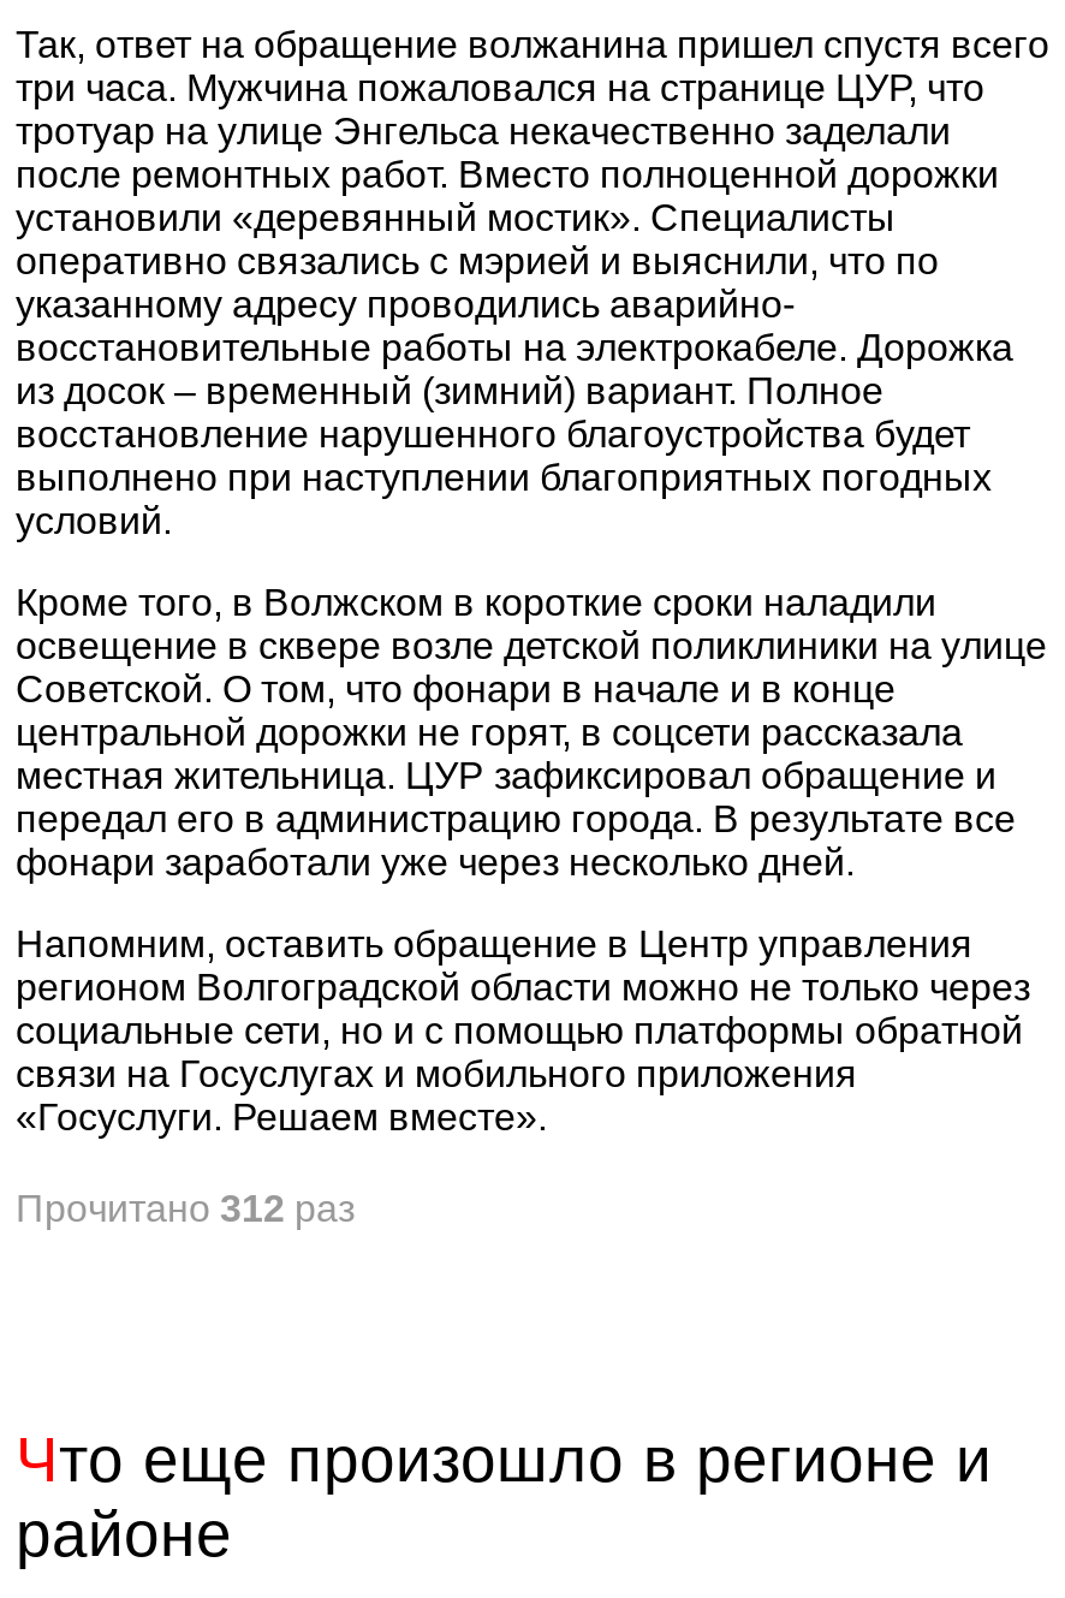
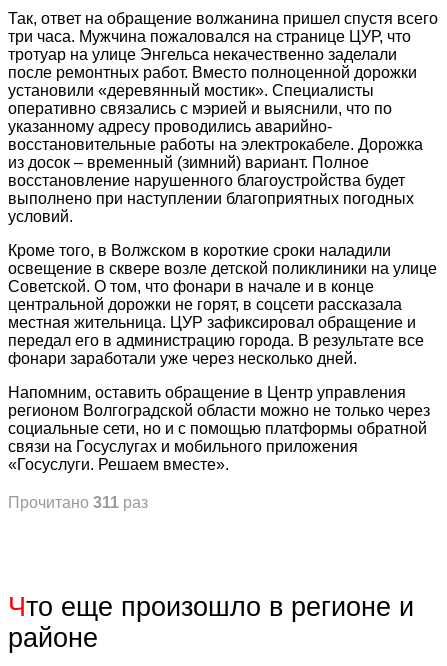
- Прочитано 312 раз
+ Прочитано 311 раз
